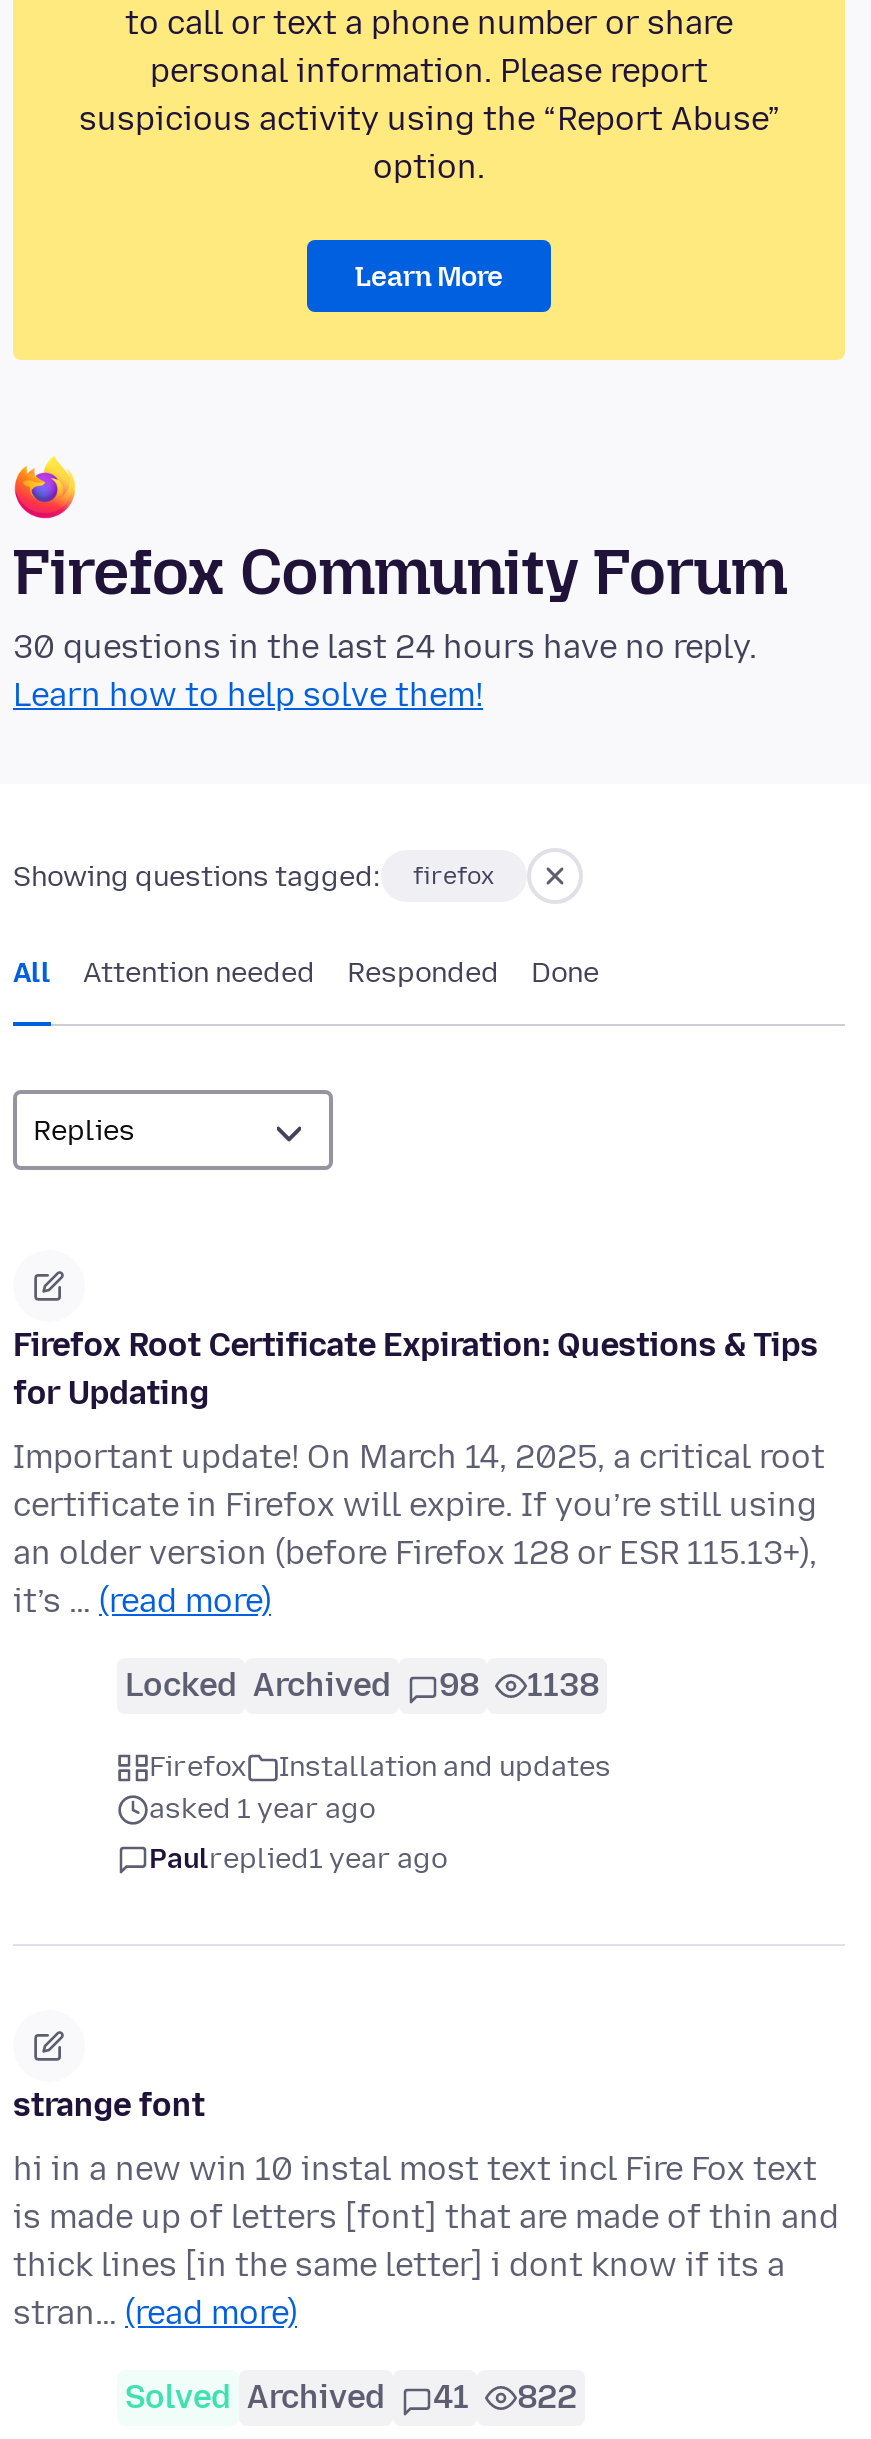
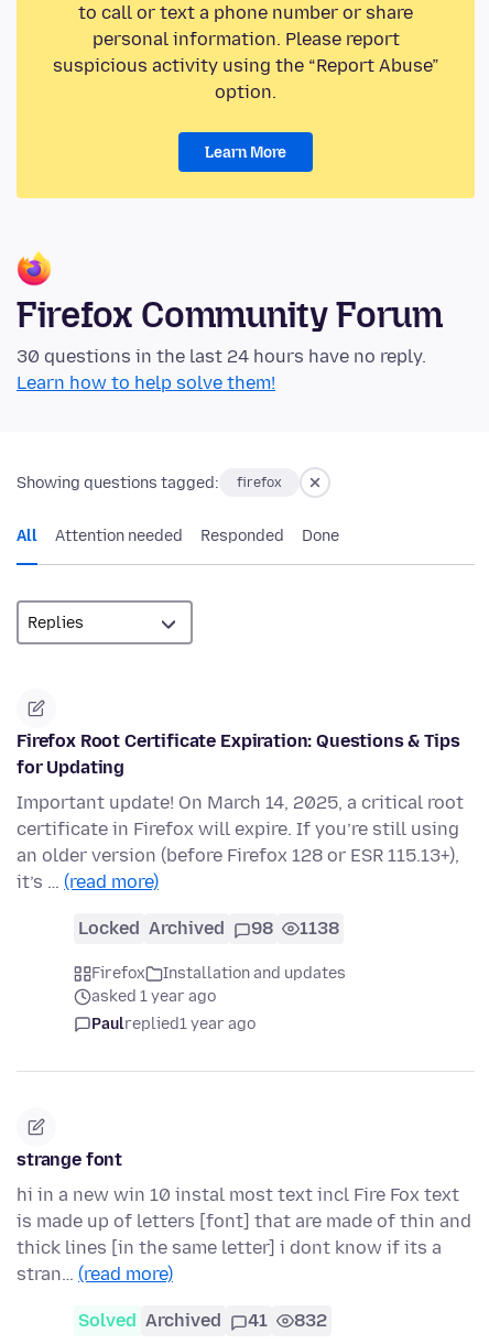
- Solved Archived 41 822
+ Solved Archived 41 832
